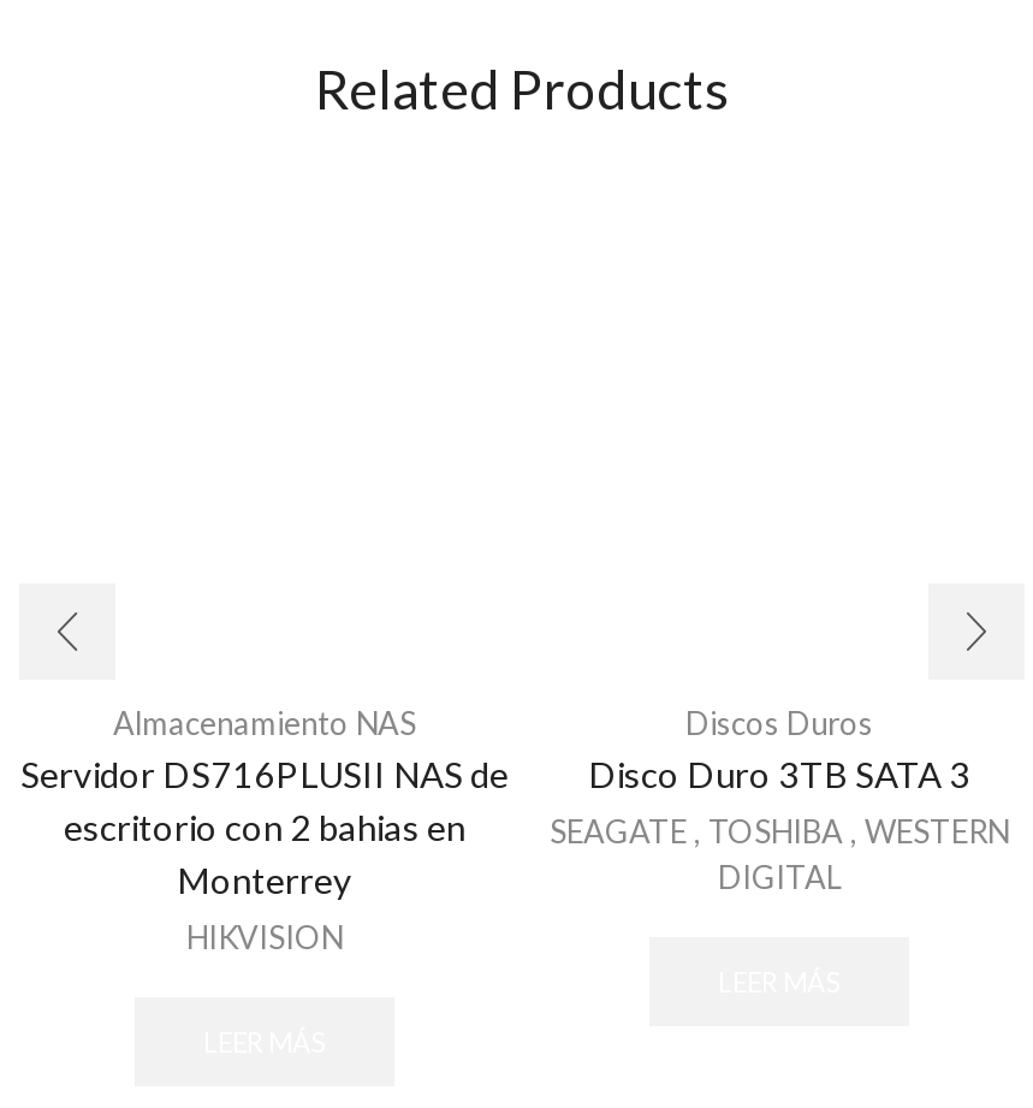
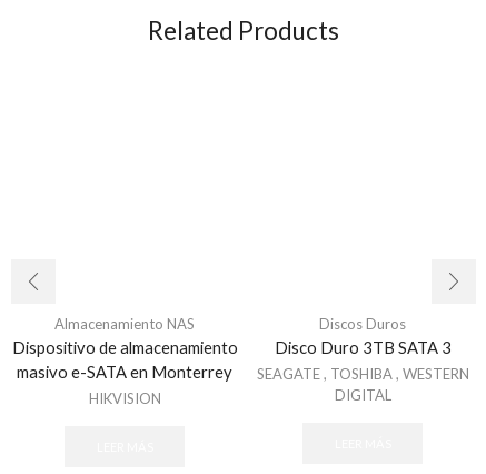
- Servidor DS716PLUSII NAS de
- escritorio con 2 bahias en
- Monterrey
+ Dispositivo de almacenamiento
+ masivo e-SATA en Monterrey
